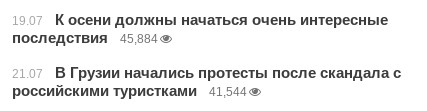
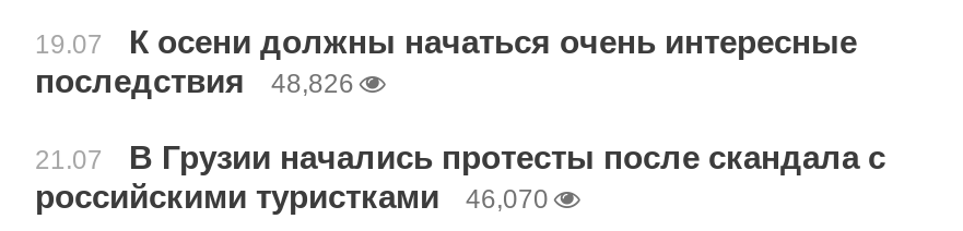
- последствия 45,884
+ последствия 48,826

- российскими туристками 41,544
+ российскими туристками 46,070
